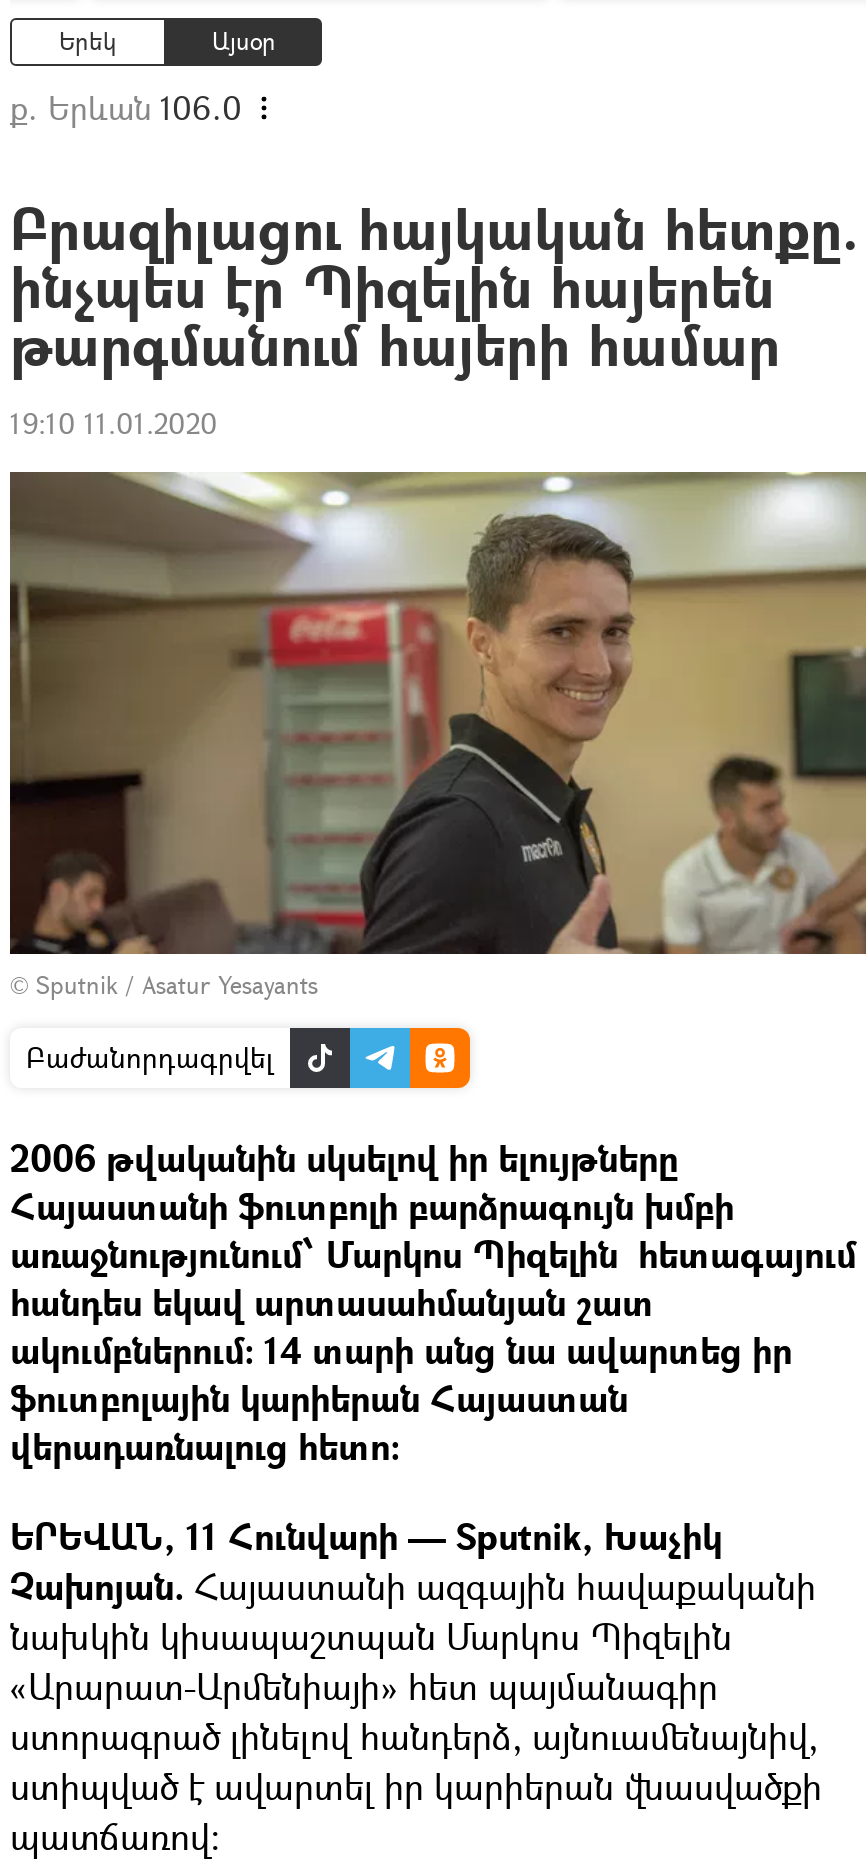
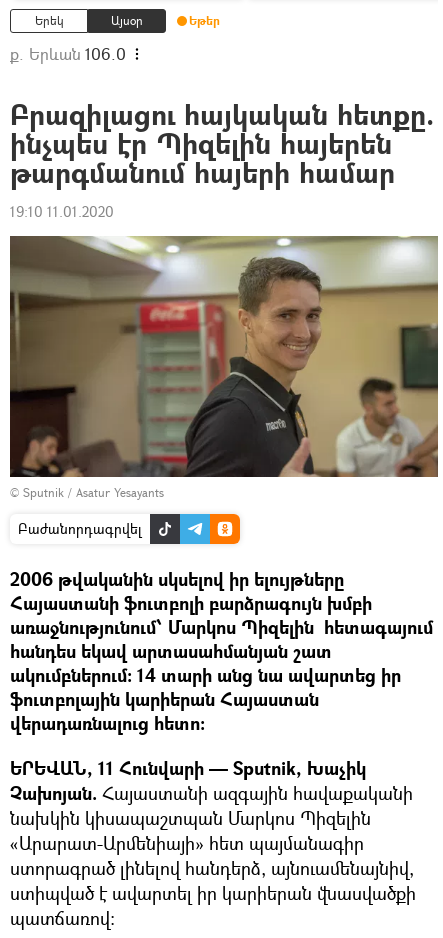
+ Եթեր
